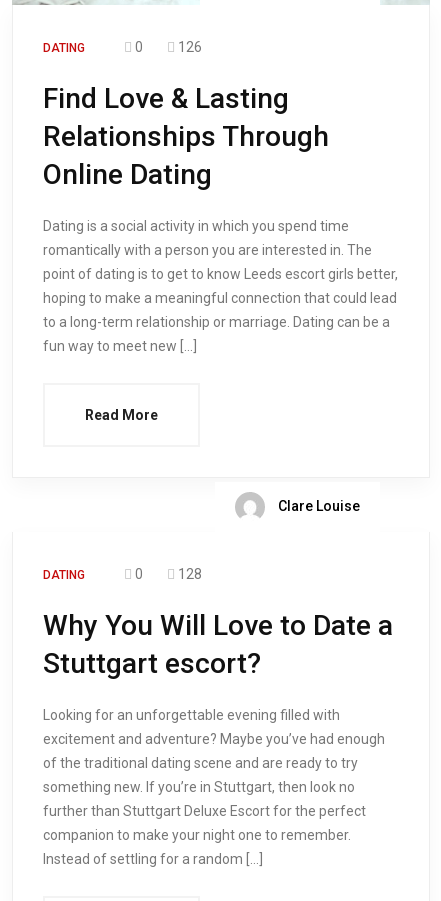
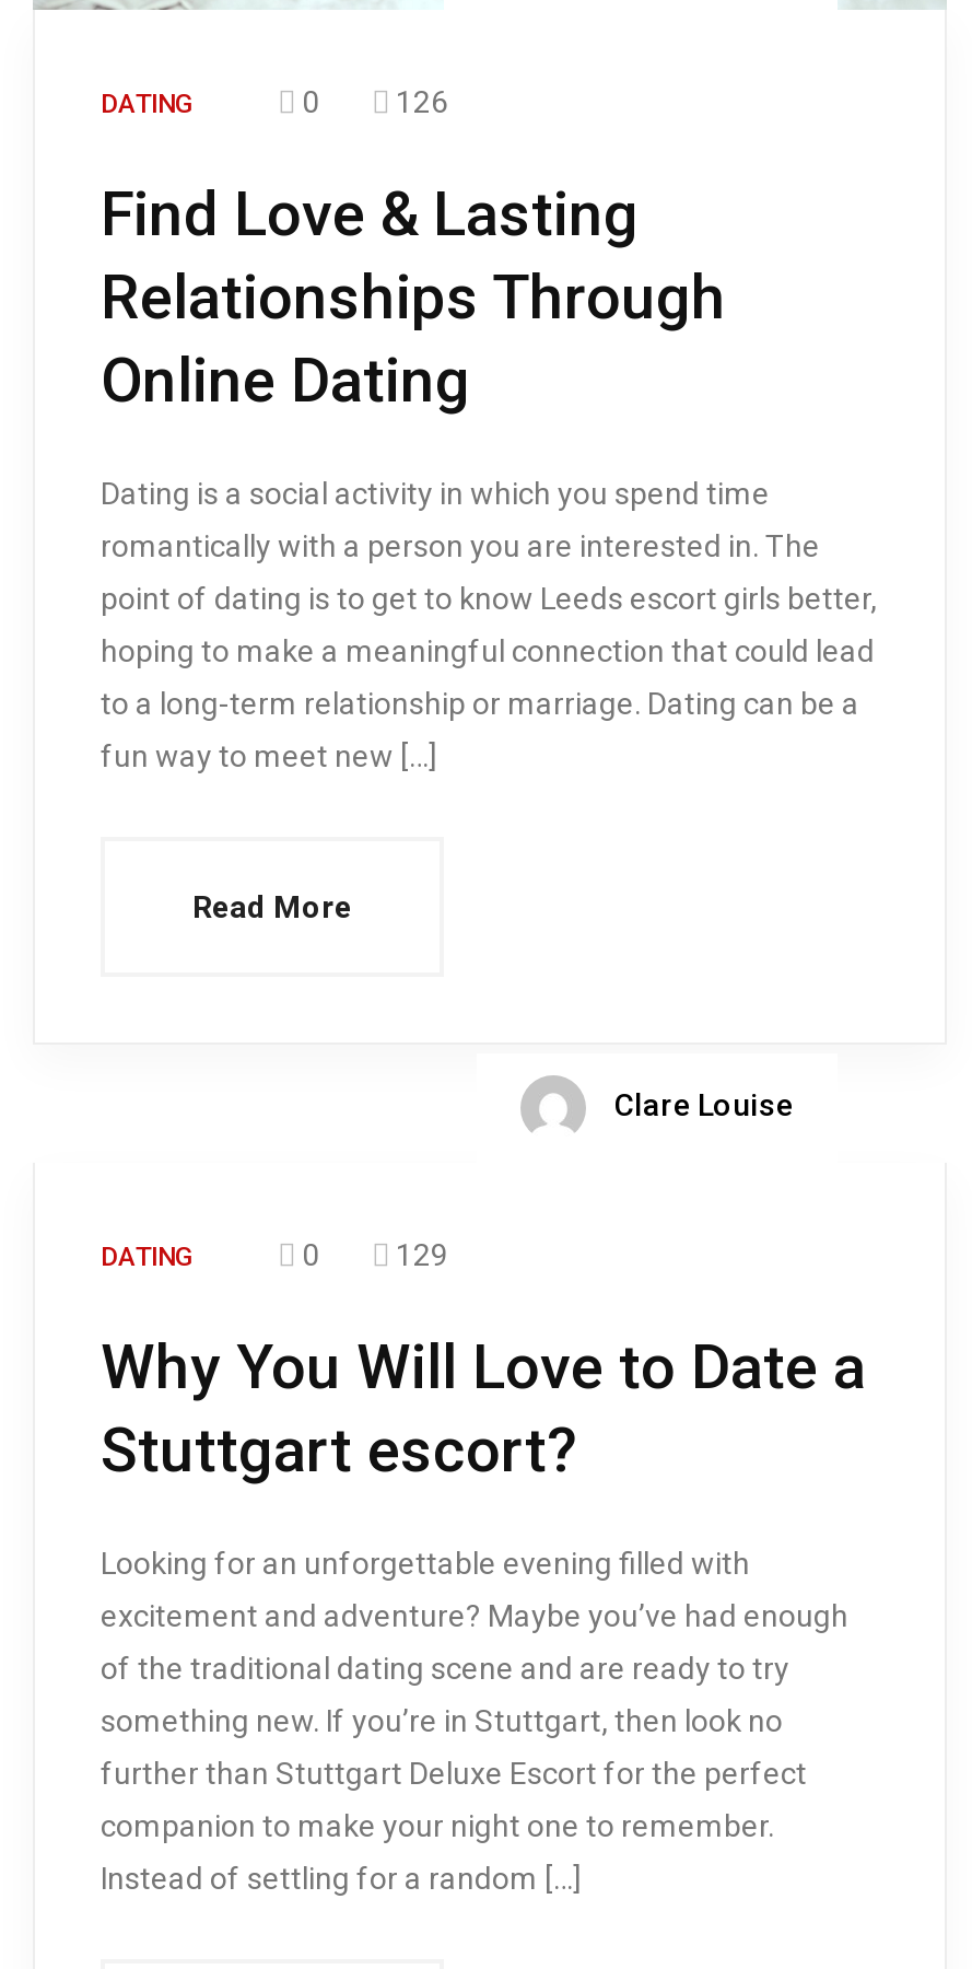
- 0 128
+ 0 129
